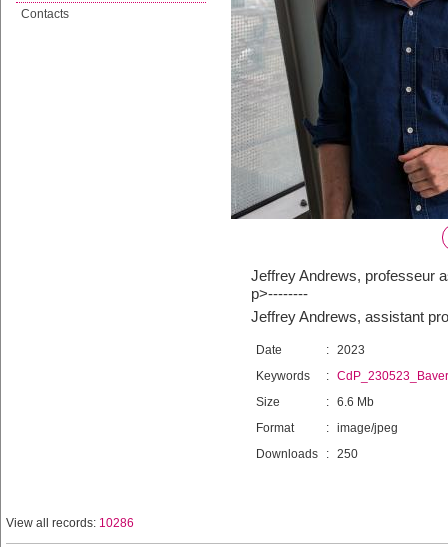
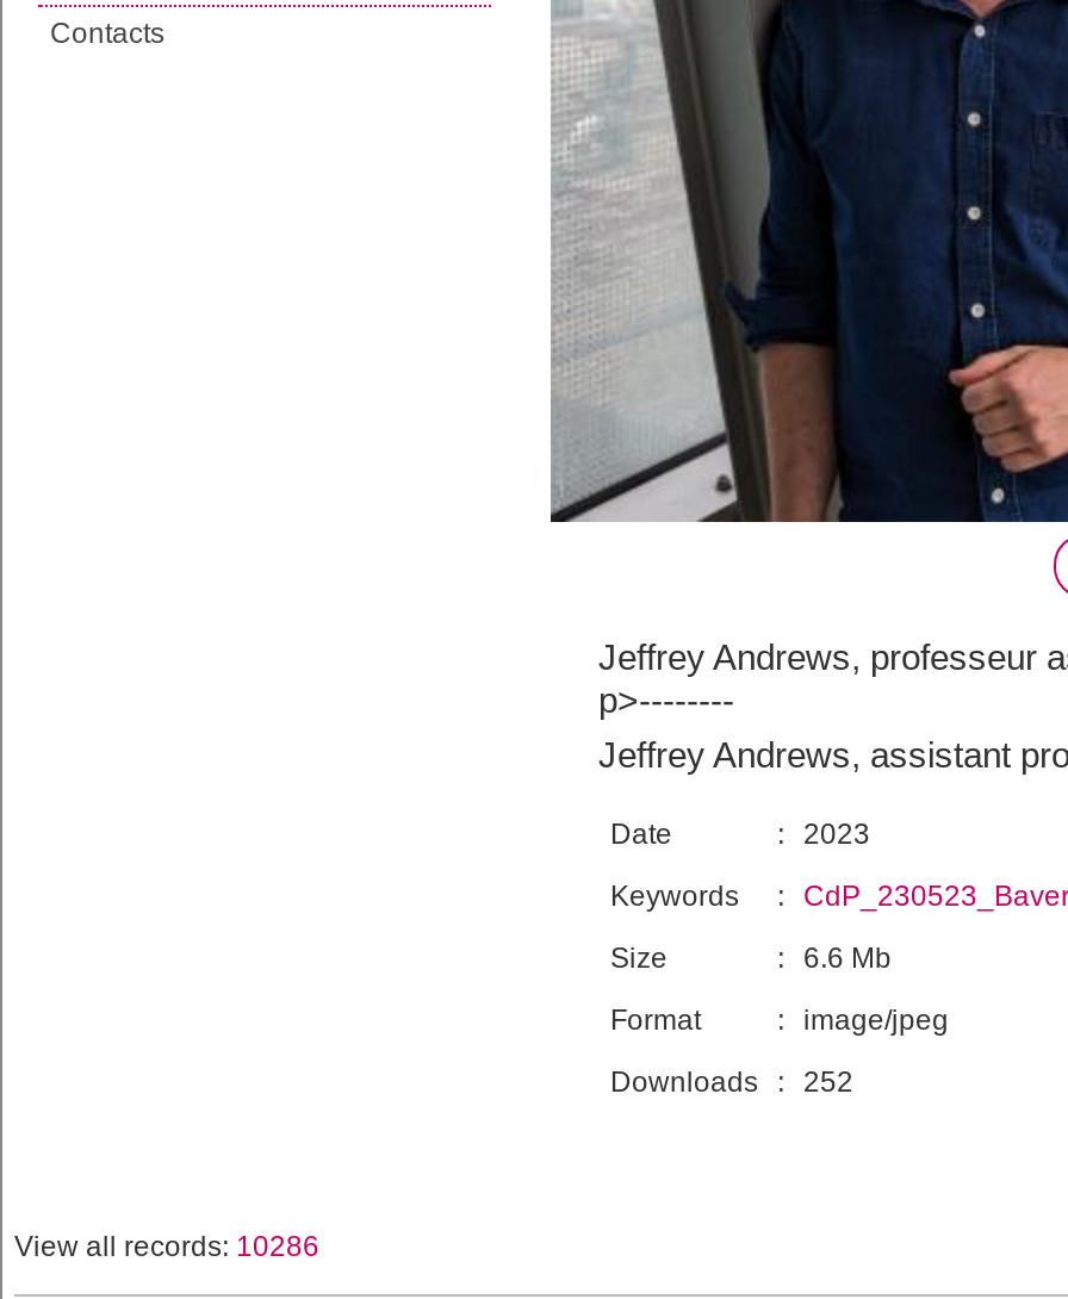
- Downloads : 250
+ Downloads : 252
